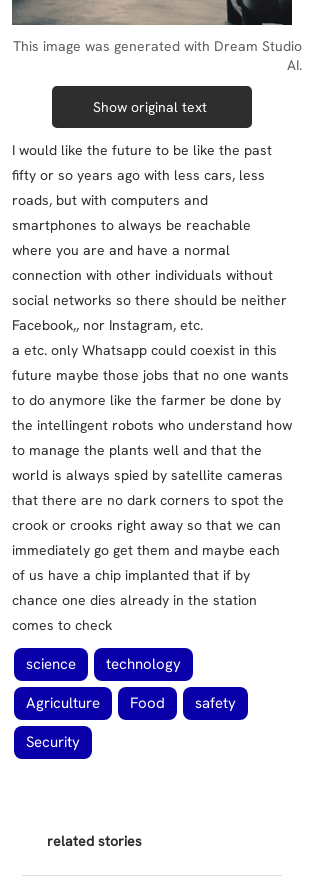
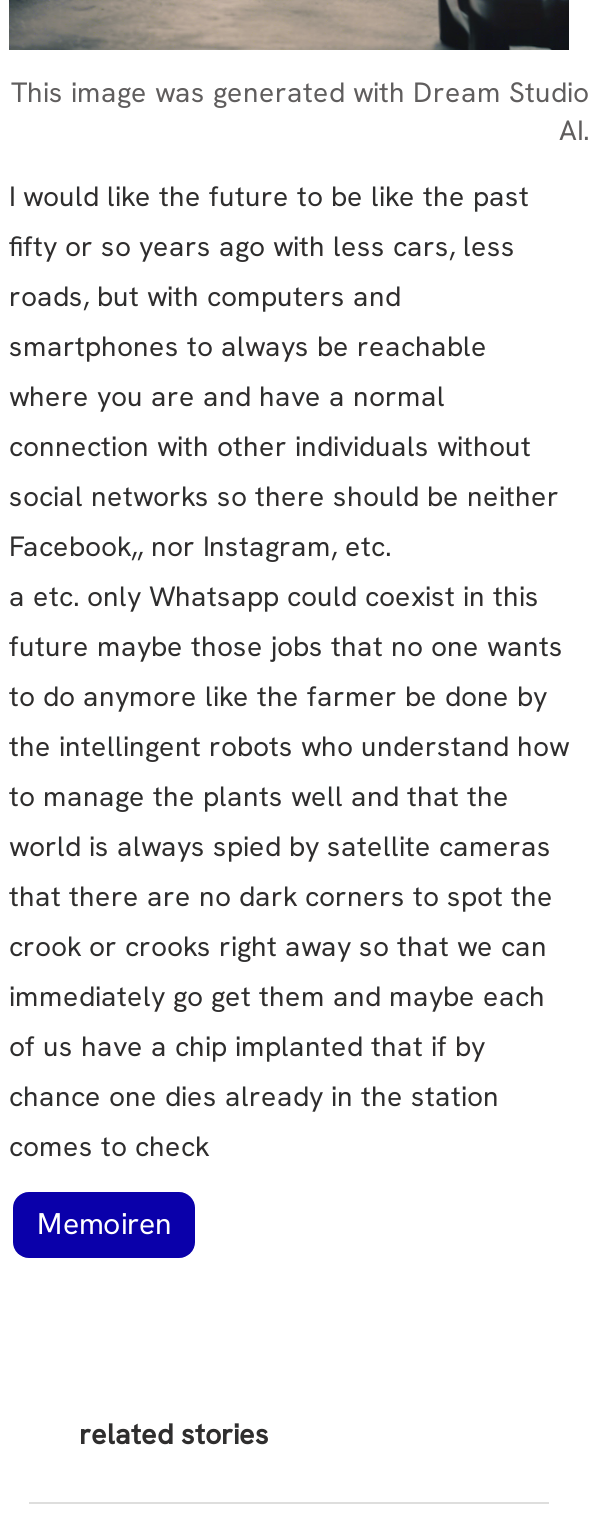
- Show original text

- science
- technology
- Agriculture
- Food
- safety
- Security
+ Memoiren
